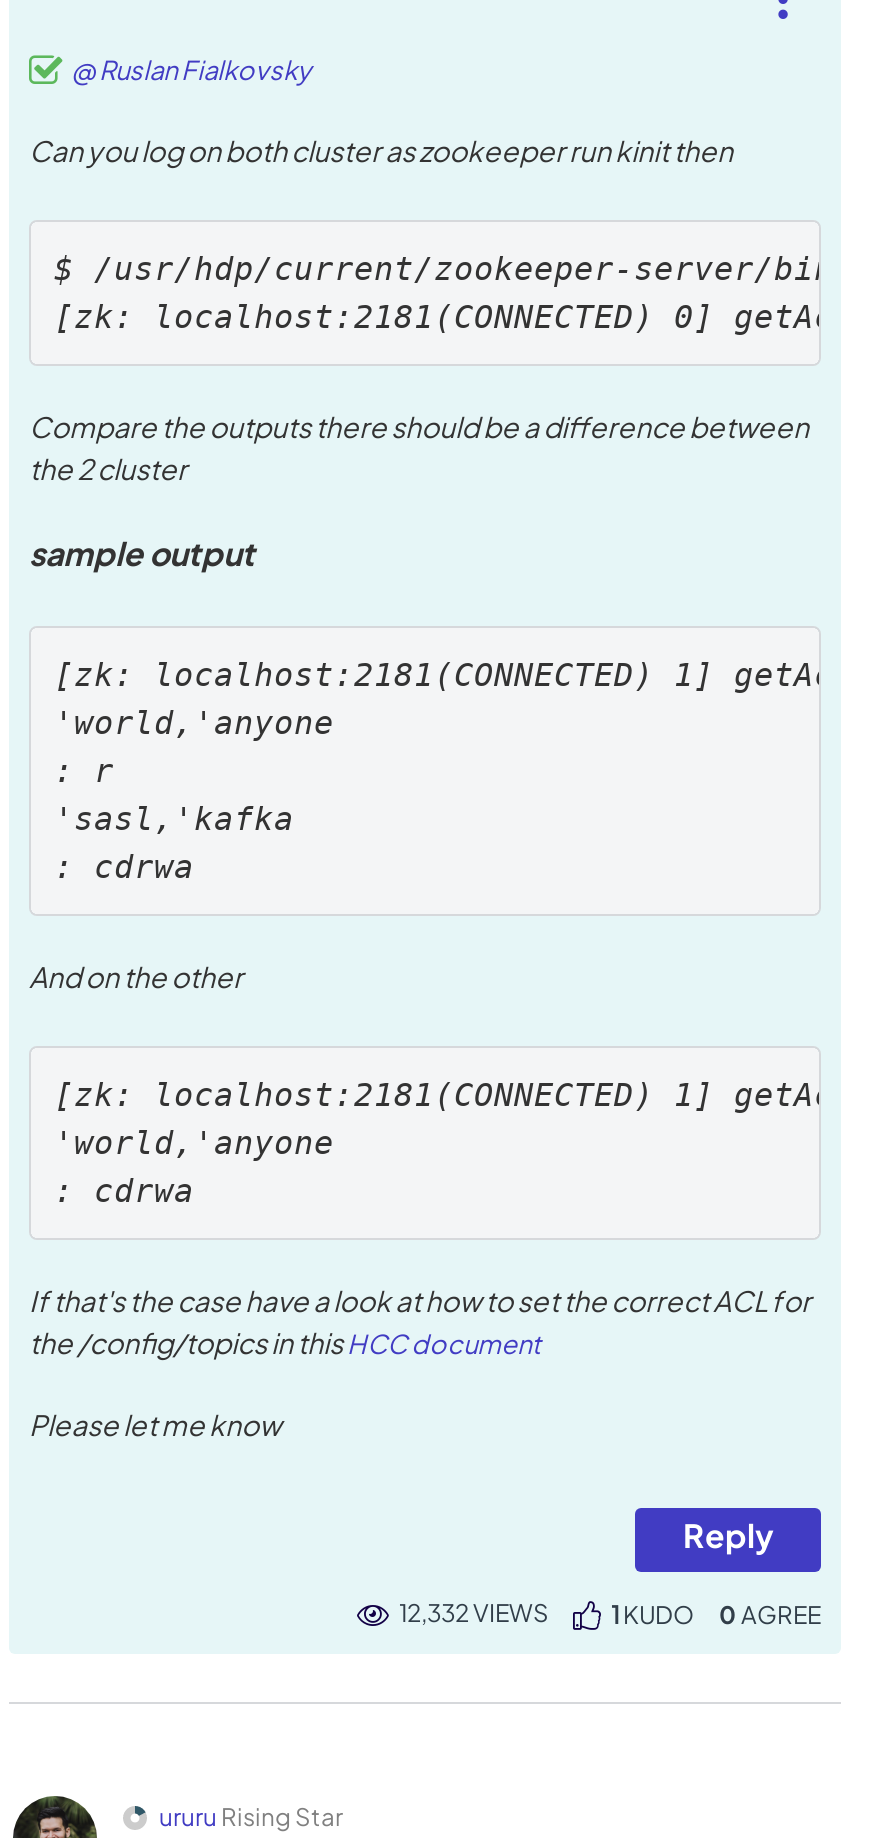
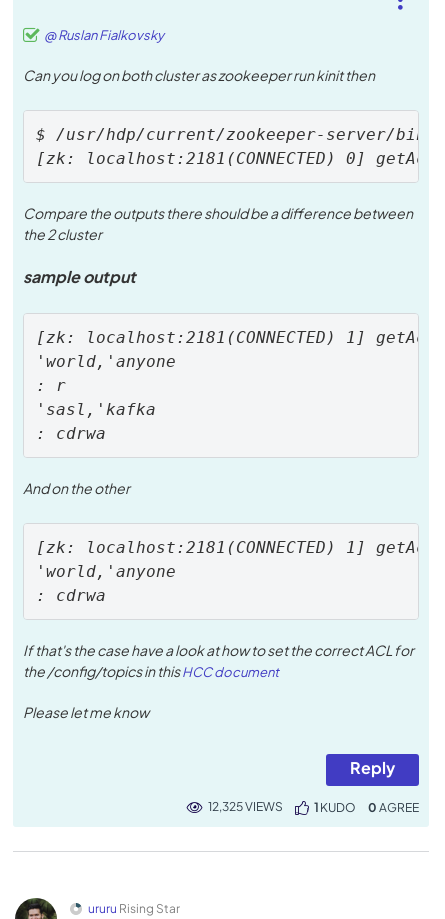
- 12,332 VIEWS
+ 12,325 VIEWS
